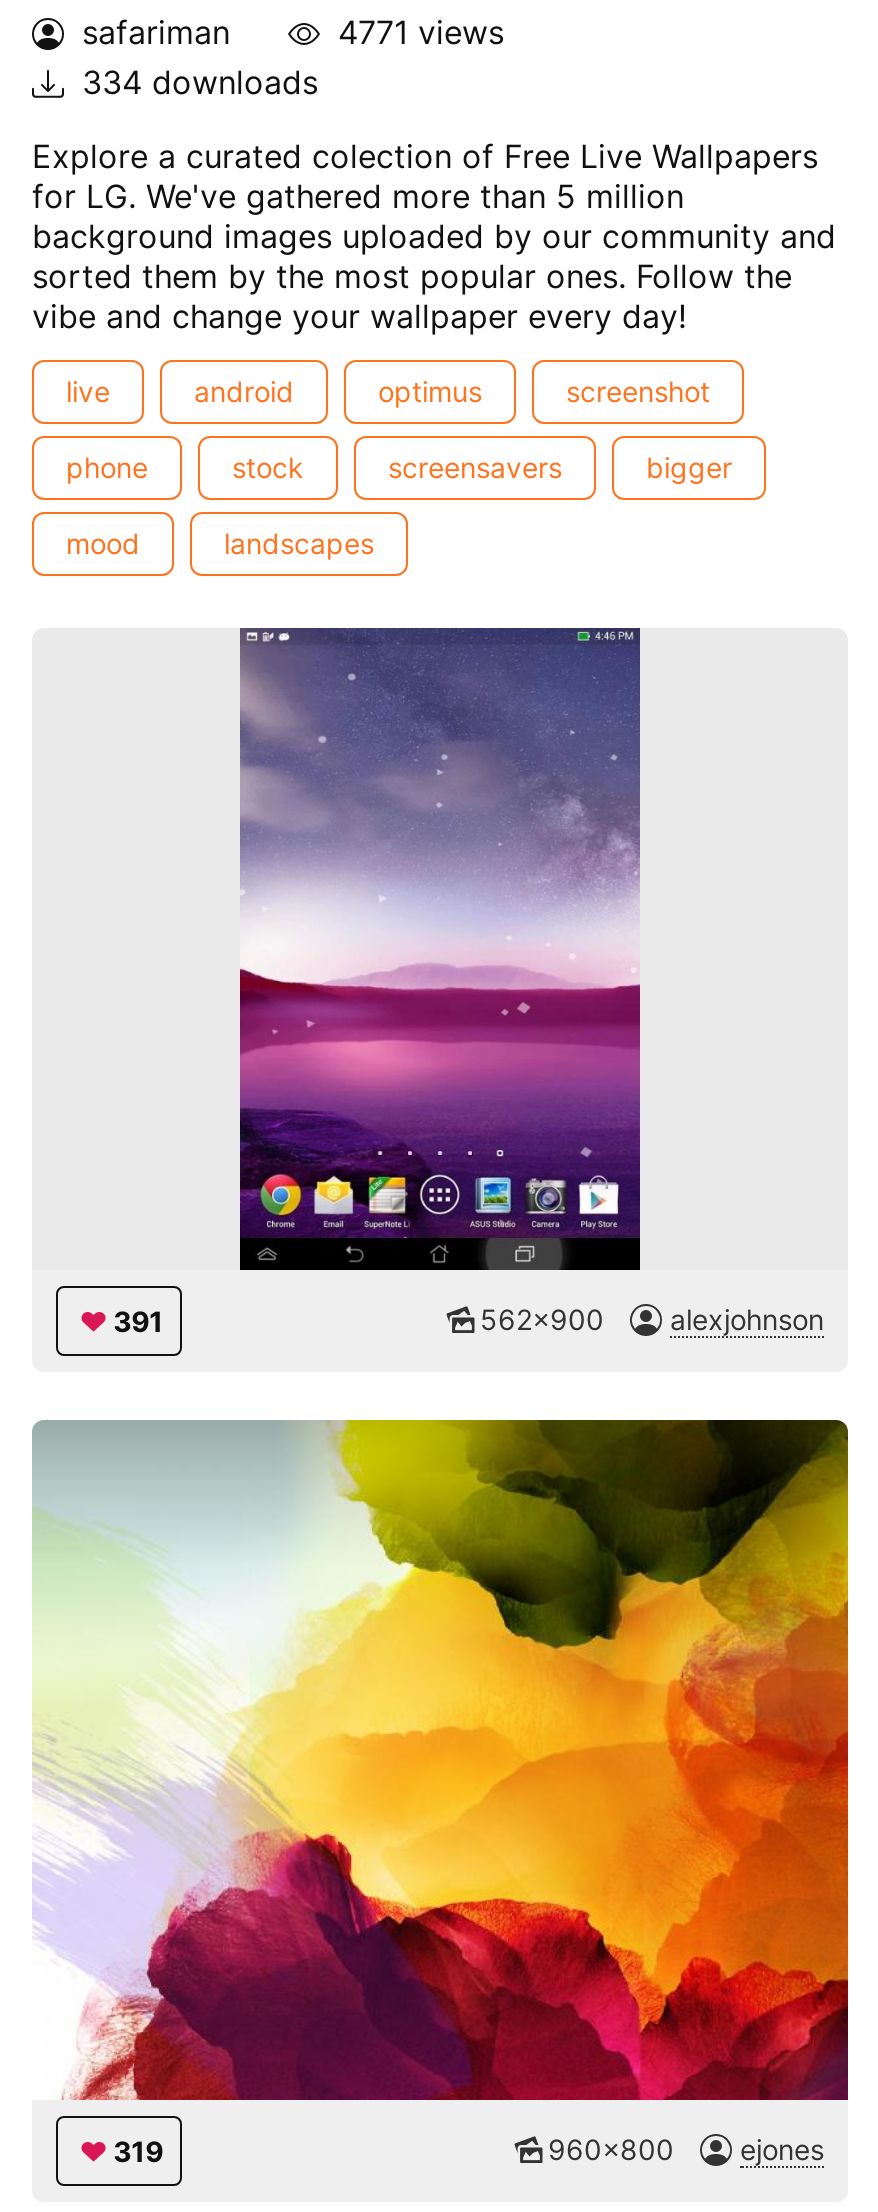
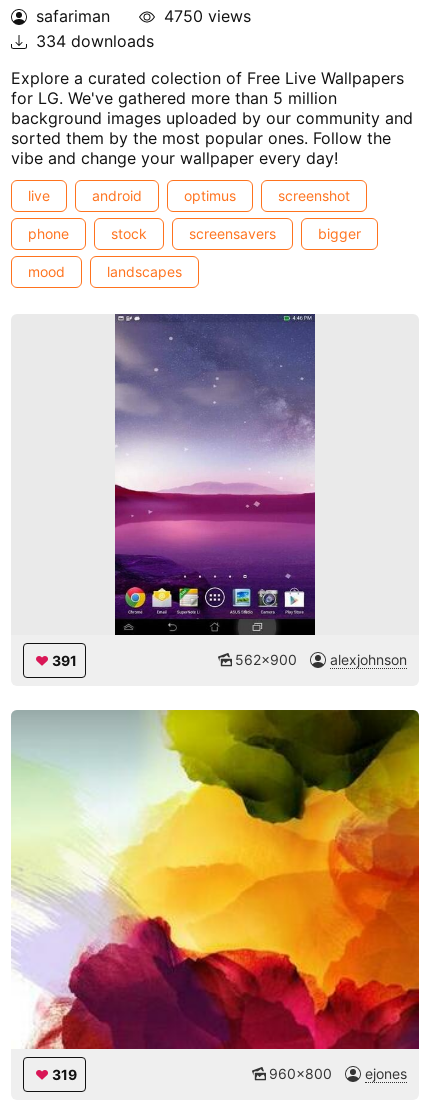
- 4771 views
+ 4750 views
